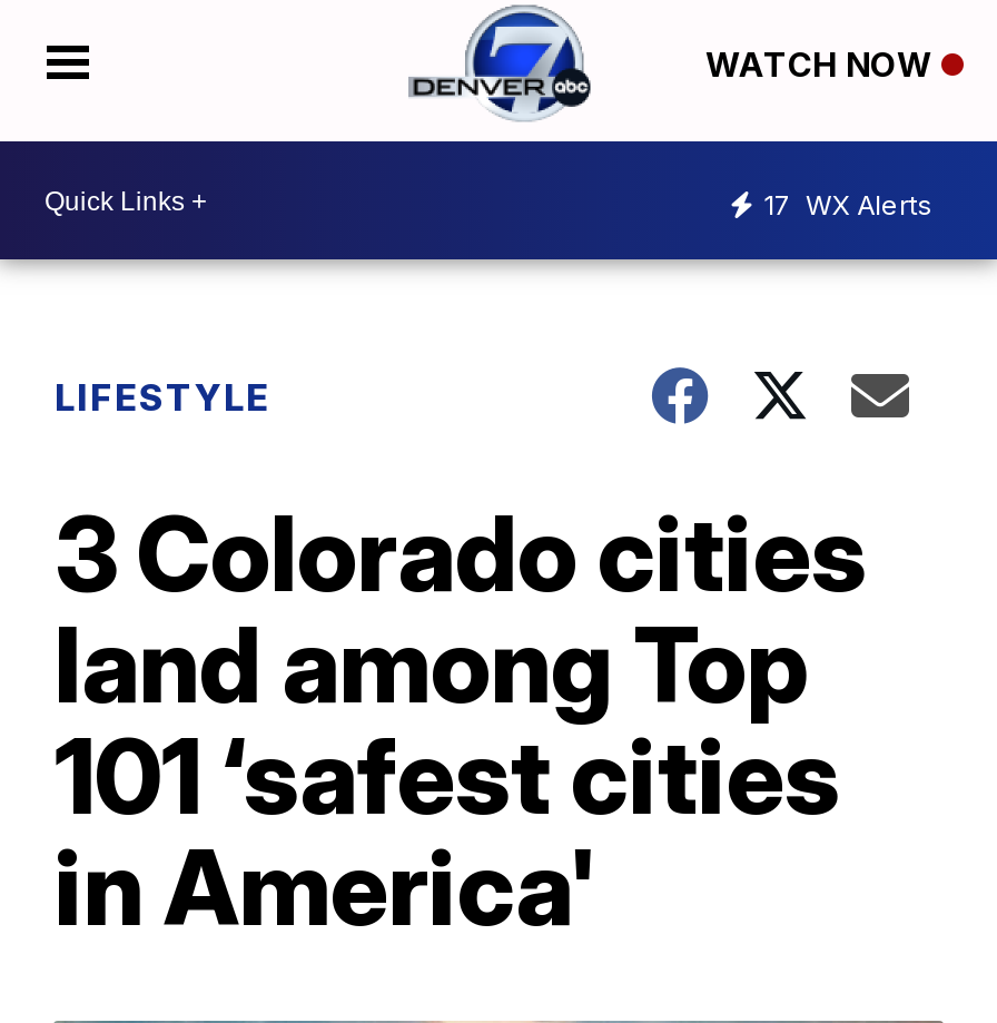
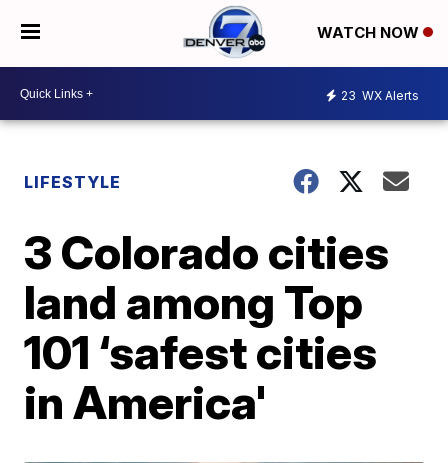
- 17 WX Alerts
+ 23 WX Alerts
